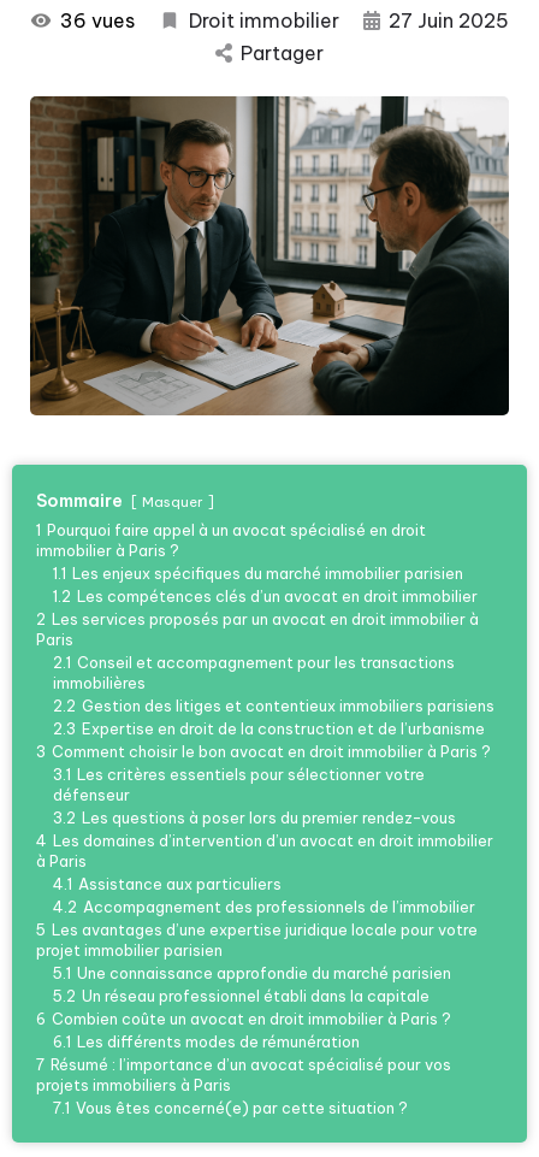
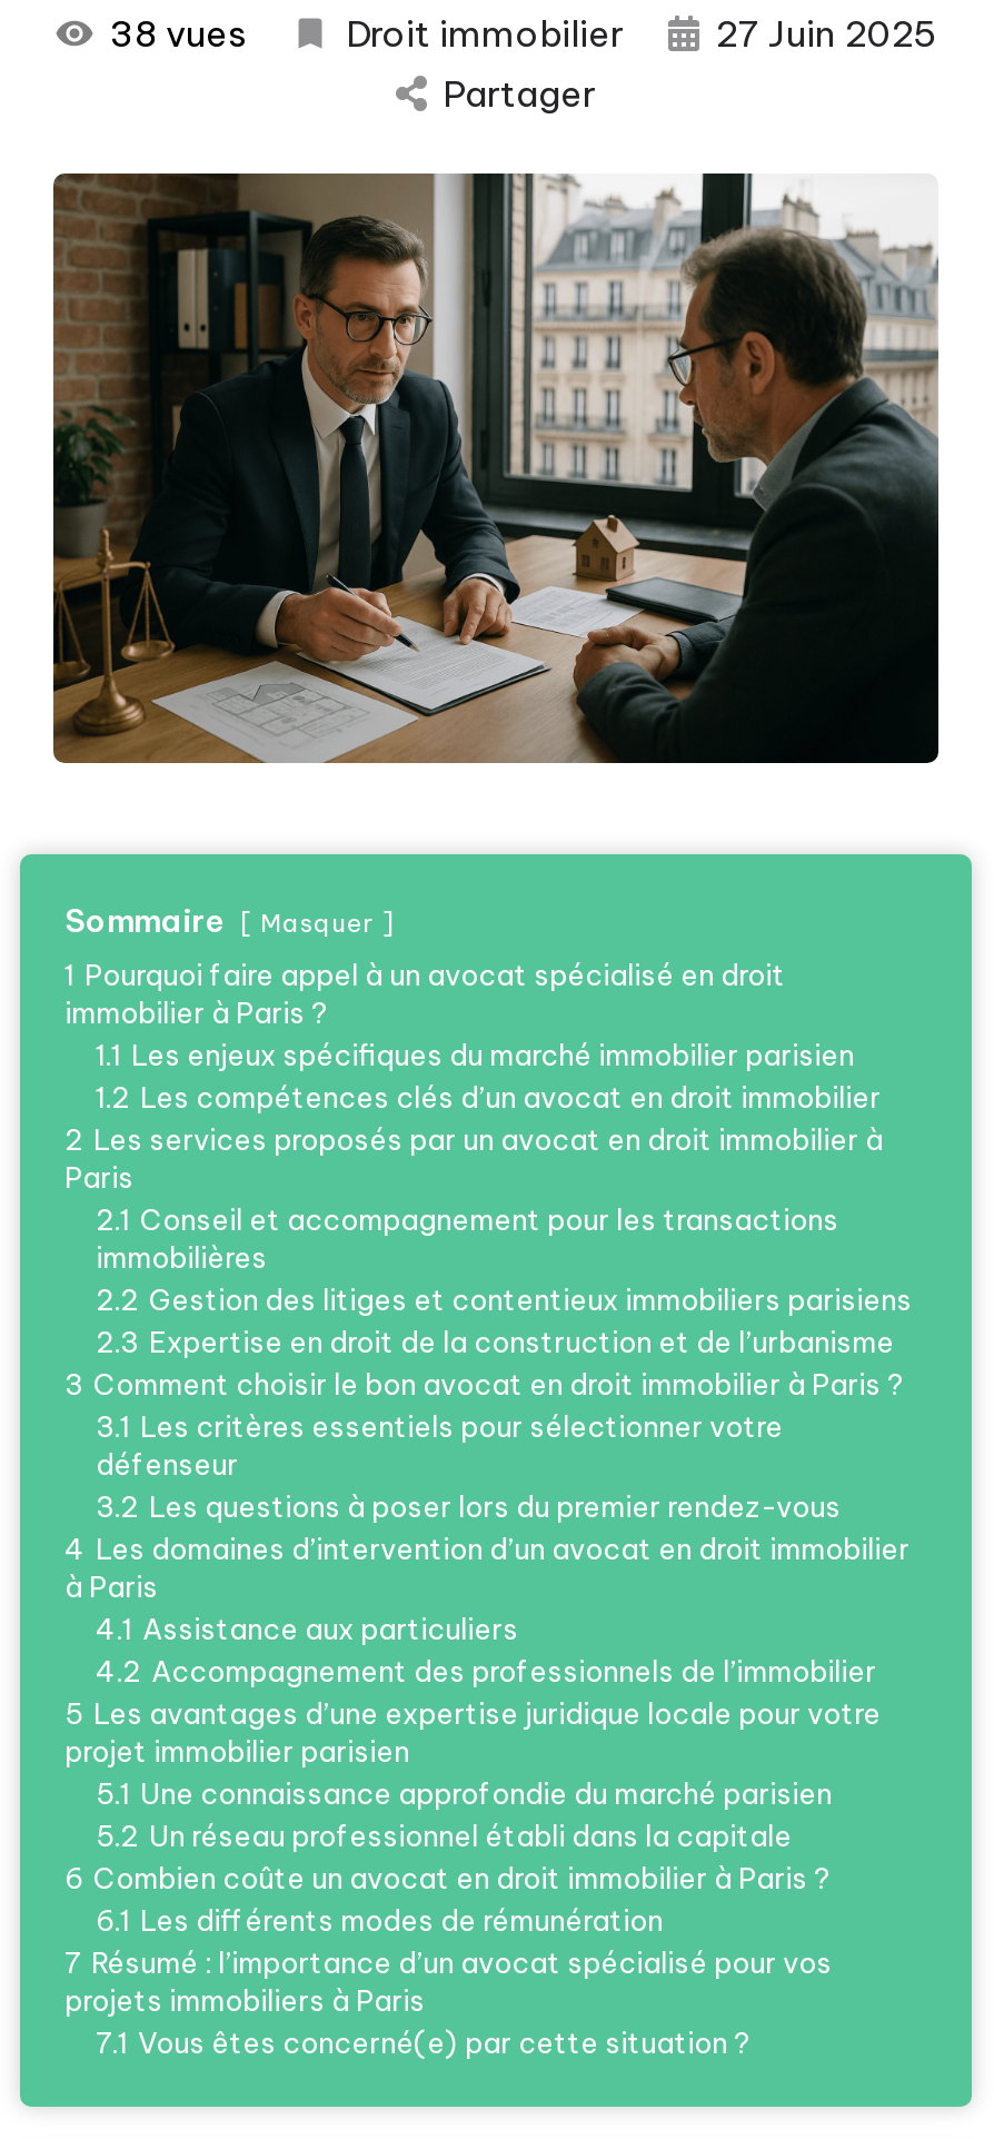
- 36 vues
+ 38 vues
